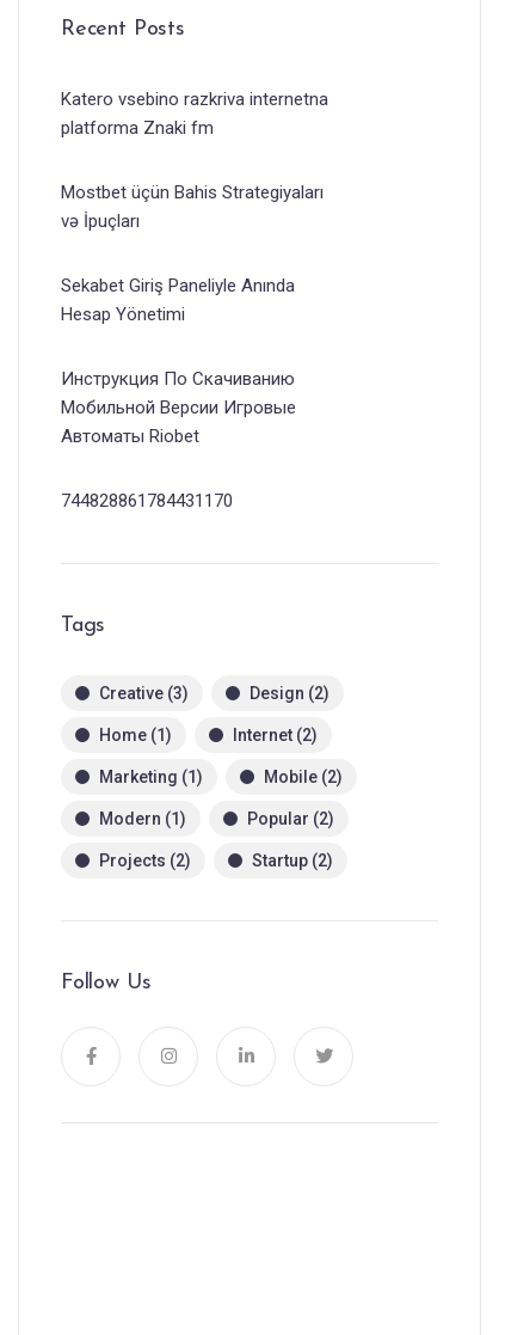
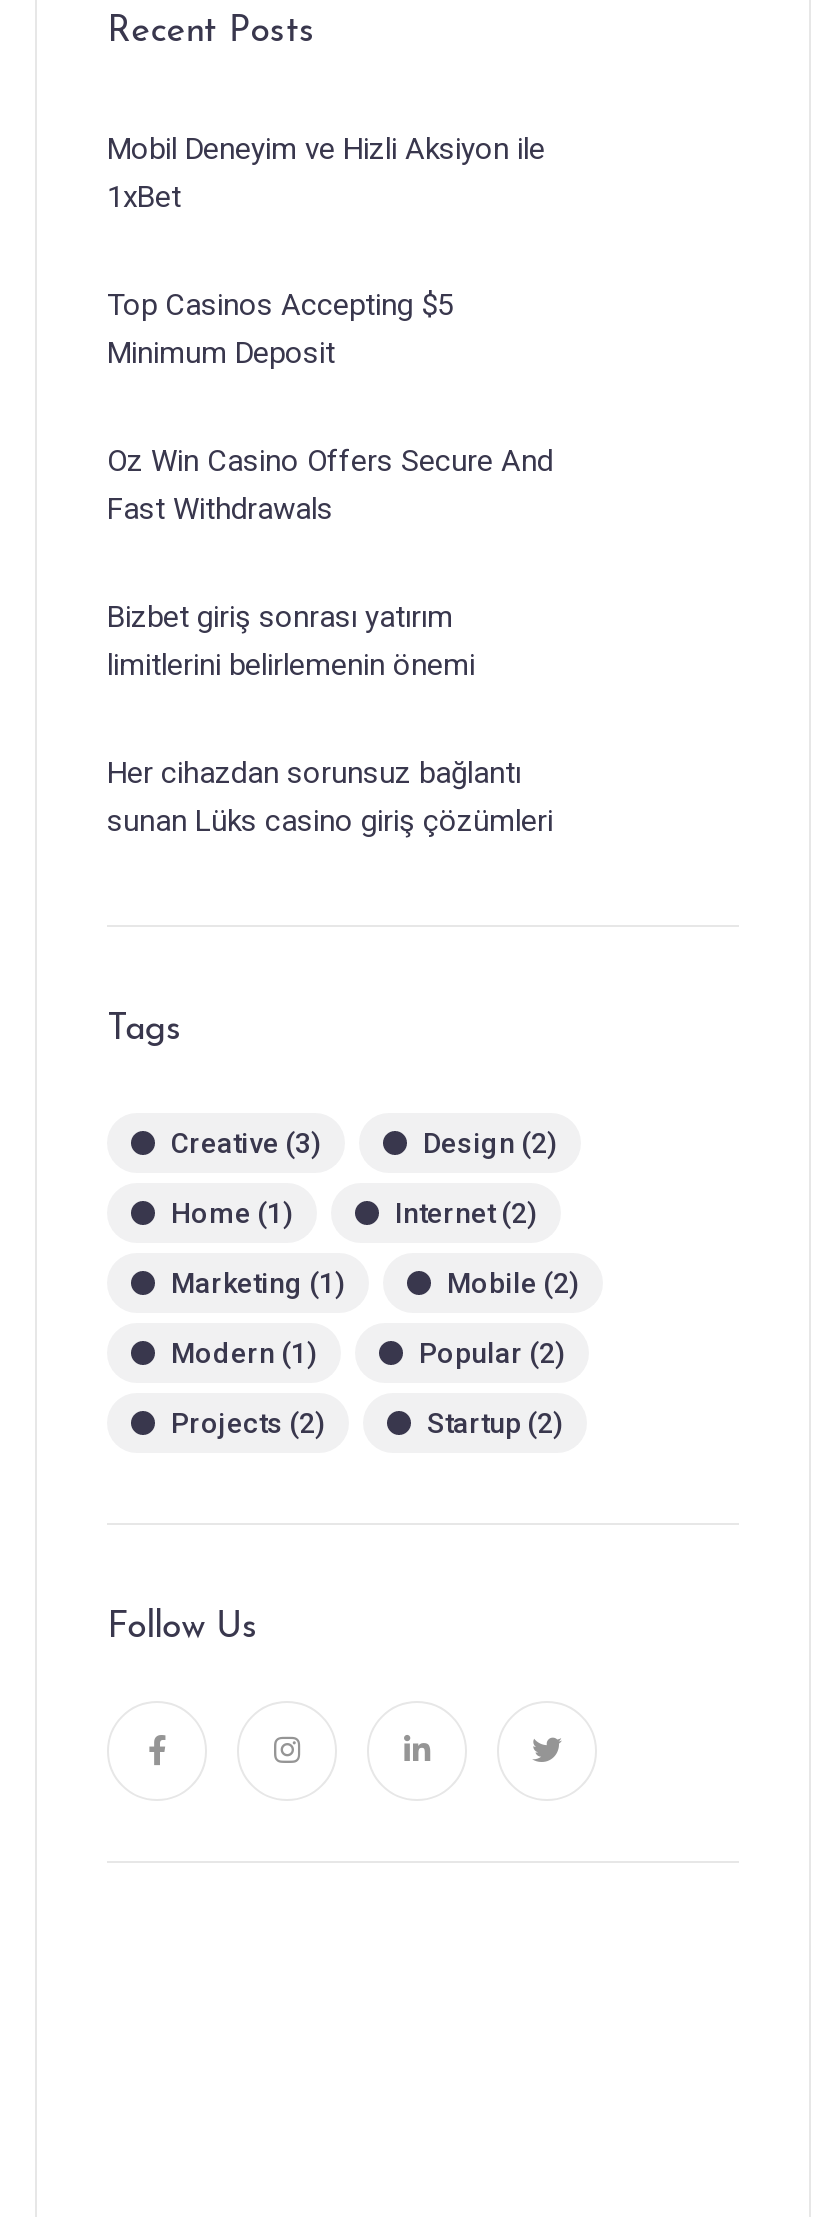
- Katero vsebino razkriva internetna
- platforma Znaki fm
+ Mobil Deneyim ve Hizli Aksiyon ile
+ 1xBet

- Mostbet üçün Bahis Strategiyaları
- və İpuçları
+ Top Casinos Accepting $5
+ Minimum Deposit

- Sekabet Giriş Paneliyle Anında
- Hesap Yönetimi
+ Oz Win Casino Offers Secure And
+ Fast Withdrawals

- Инструкция По Скачиванию
- Мобильной Версии Игровые
- Автоматы Riobet
+ Bizbet giriş sonrası yatırım
+ limitlerini belirlemenin önemi

- 744828861784431170
+ Her cihazdan sorunsuz bağlantı
+ sunan Lüks casino giriş çözümleri
